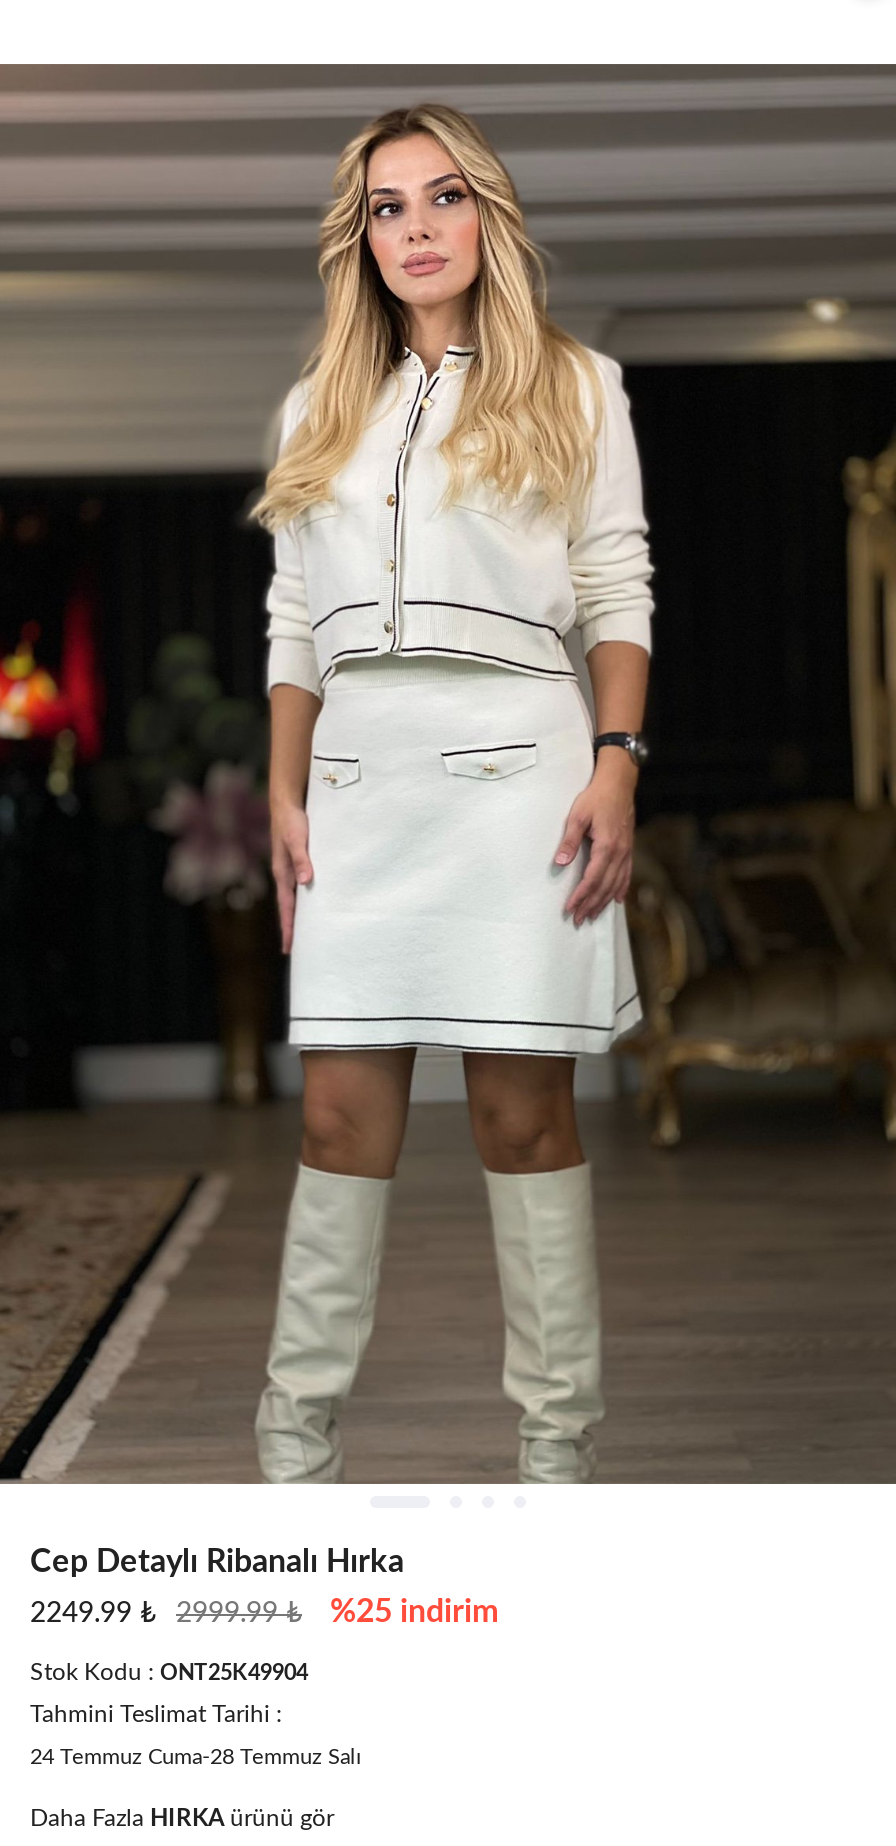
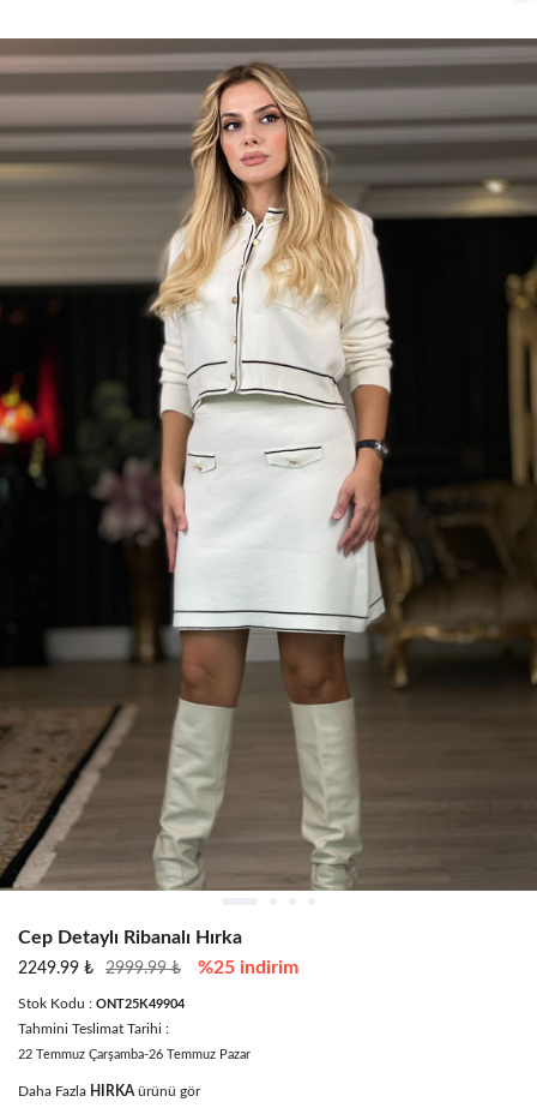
- 24 Temmuz Cuma-28 Temmuz Salı
+ 22 Temmuz Çarşamba-26 Temmuz Pazar
